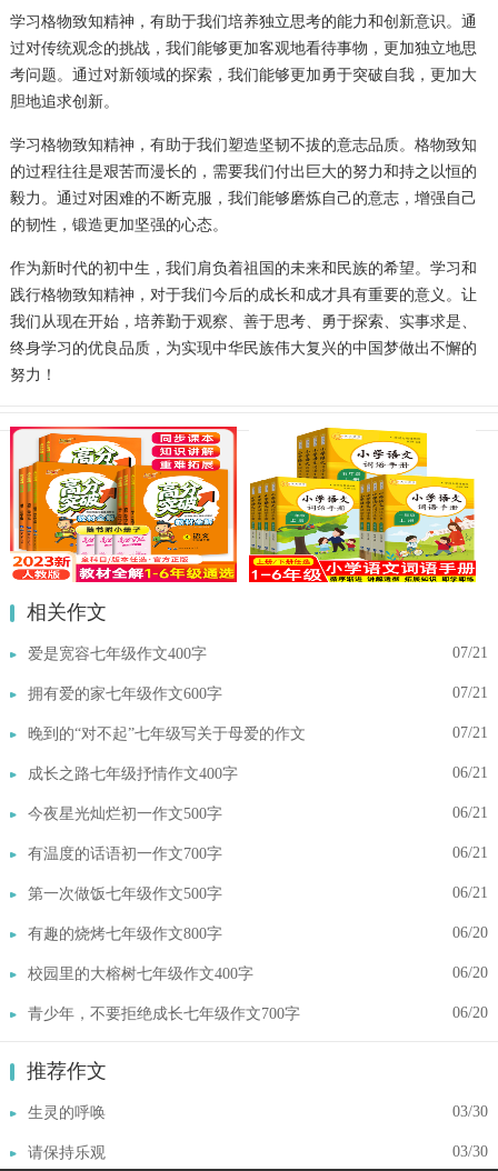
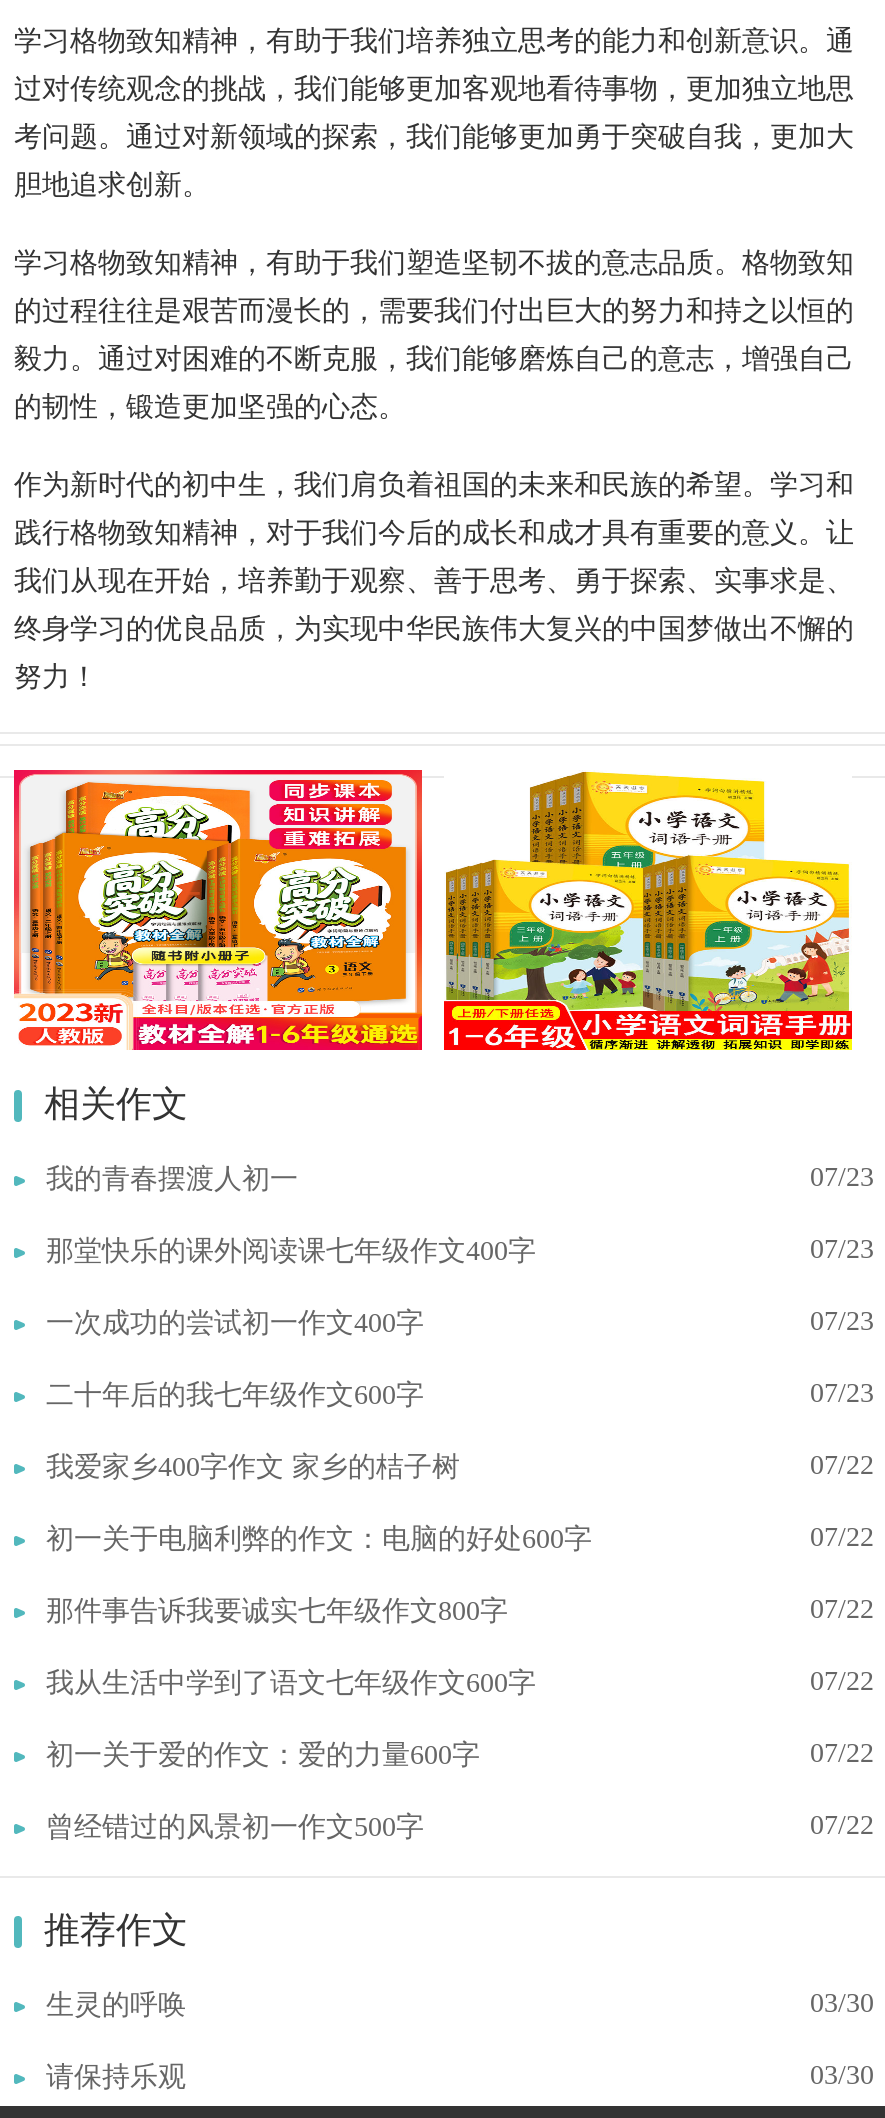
- 07/21
- 爱是宽容七年级作文400字
+ 07/23
+ 我的青春摆渡人初一

- 07/21
- 拥有爱的家七年级作文600字
+ 07/23
+ 那堂快乐的课外阅读课七年级作文400字

- 07/21
- 晚到的“对不起”七年级写关于母爱的作文
+ 07/23
+ 一次成功的尝试初一作文400字

- 06/21
- 成长之路七年级抒情作文400字
+ 07/23
+ 二十年后的我七年级作文600字

- 06/21
- 今夜星光灿烂初一作文500字
+ 07/22
+ 我爱家乡400字作文 家乡的桔子树

- 06/21
- 有温度的话语初一作文700字
+ 07/22
+ 初一关于电脑利弊的作文：电脑的好处600字

- 06/21
- 第一次做饭七年级作文500字
+ 07/22
+ 那件事告诉我要诚实七年级作文800字

- 06/20
- 有趣的烧烤七年级作文800字
+ 07/22
+ 我从生活中学到了语文七年级作文600字

- 06/20
- 校园里的大榕树七年级作文400字
+ 07/22
+ 初一关于爱的作文：爱的力量600字

- 06/20
- 青少年，不要拒绝成长七年级作文700字
+ 07/22
+ 曾经错过的风景初一作文500字
